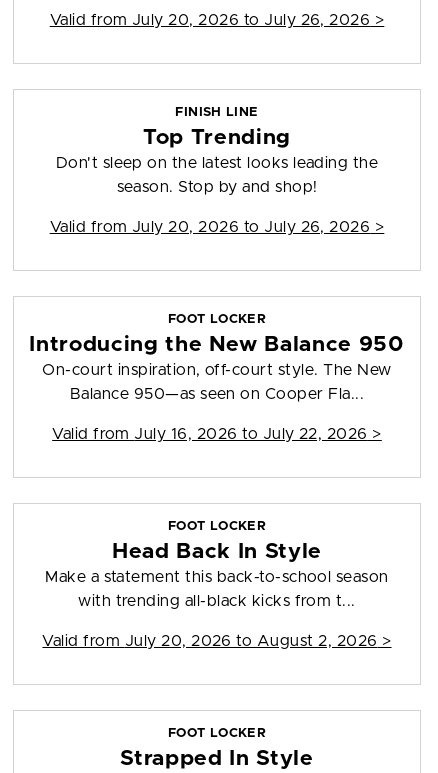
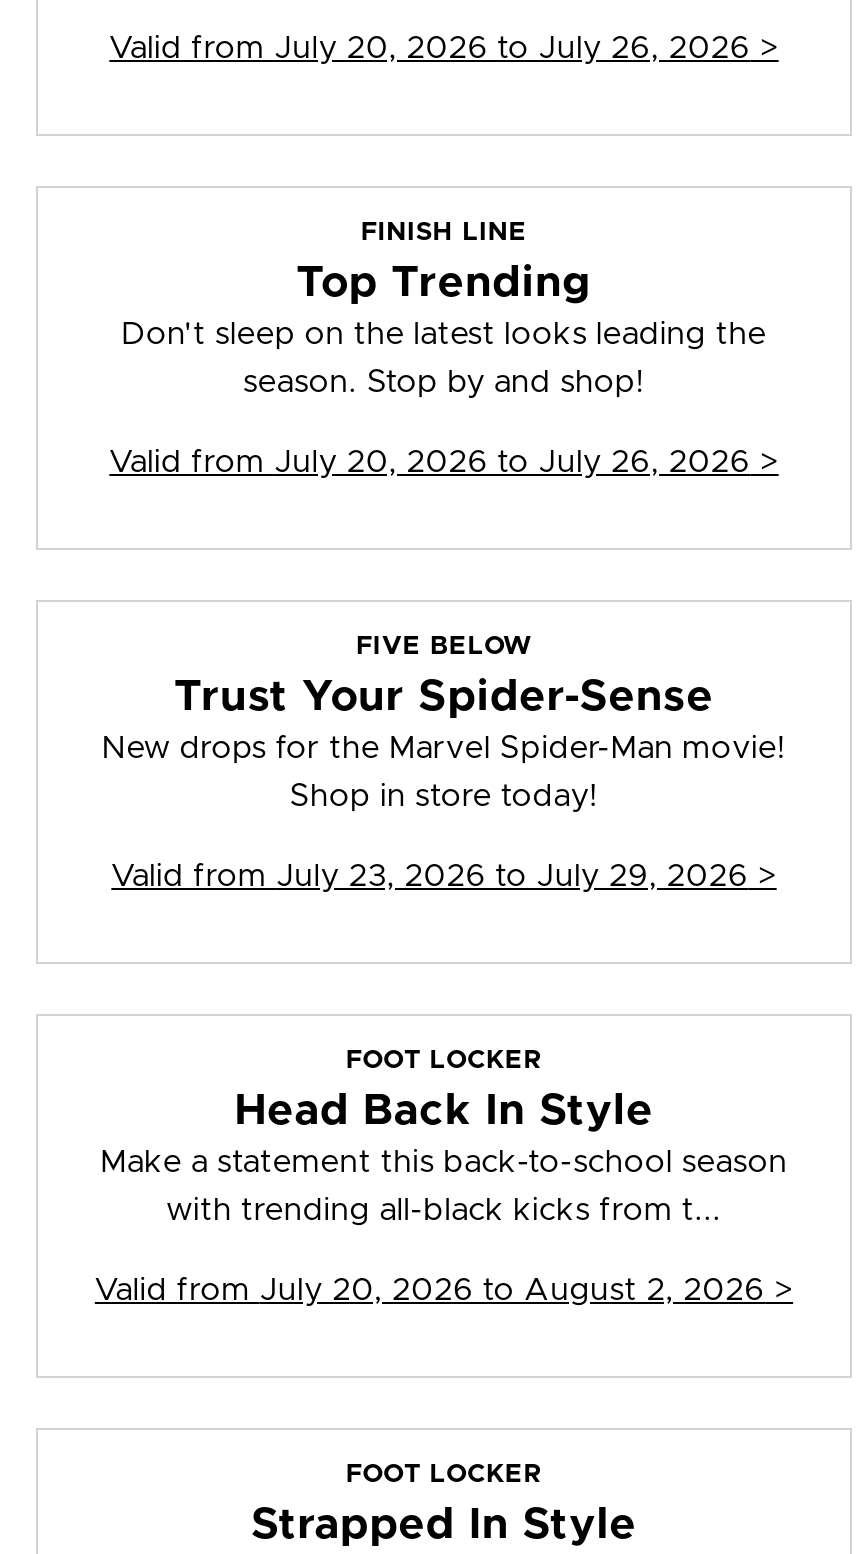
- FOOT LOCKER
- Introducing the New Balance 950
- On-court inspiration, off-court style. The New
+ FIVE BELOW
+ Trust Your Spider-Sense
+ New drops for the Marvel Spider-Man movie!

- Balance 950—as seen on Cooper Fla...
+ Shop in store today!

- Valid from July 16, 2026 to July 22, 2026 >
+ Valid from July 23, 2026 to July 29, 2026 >
